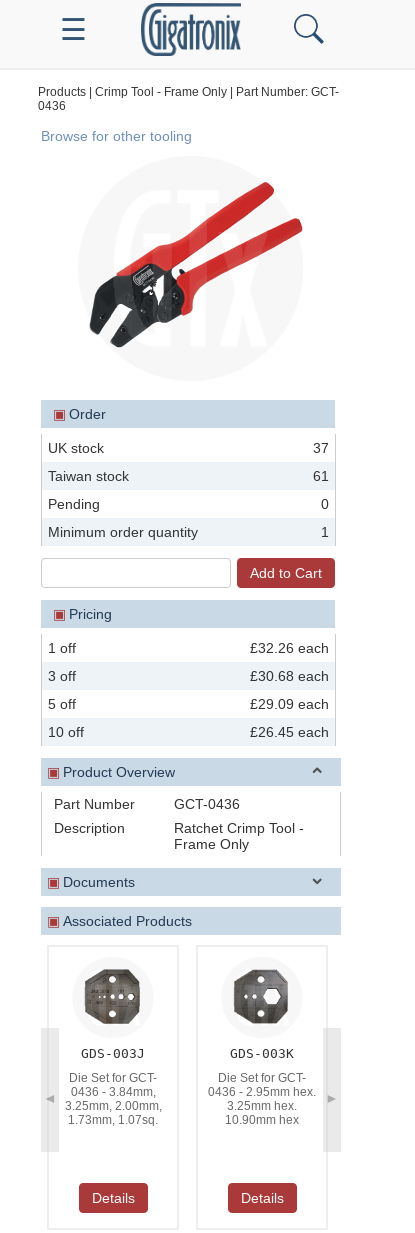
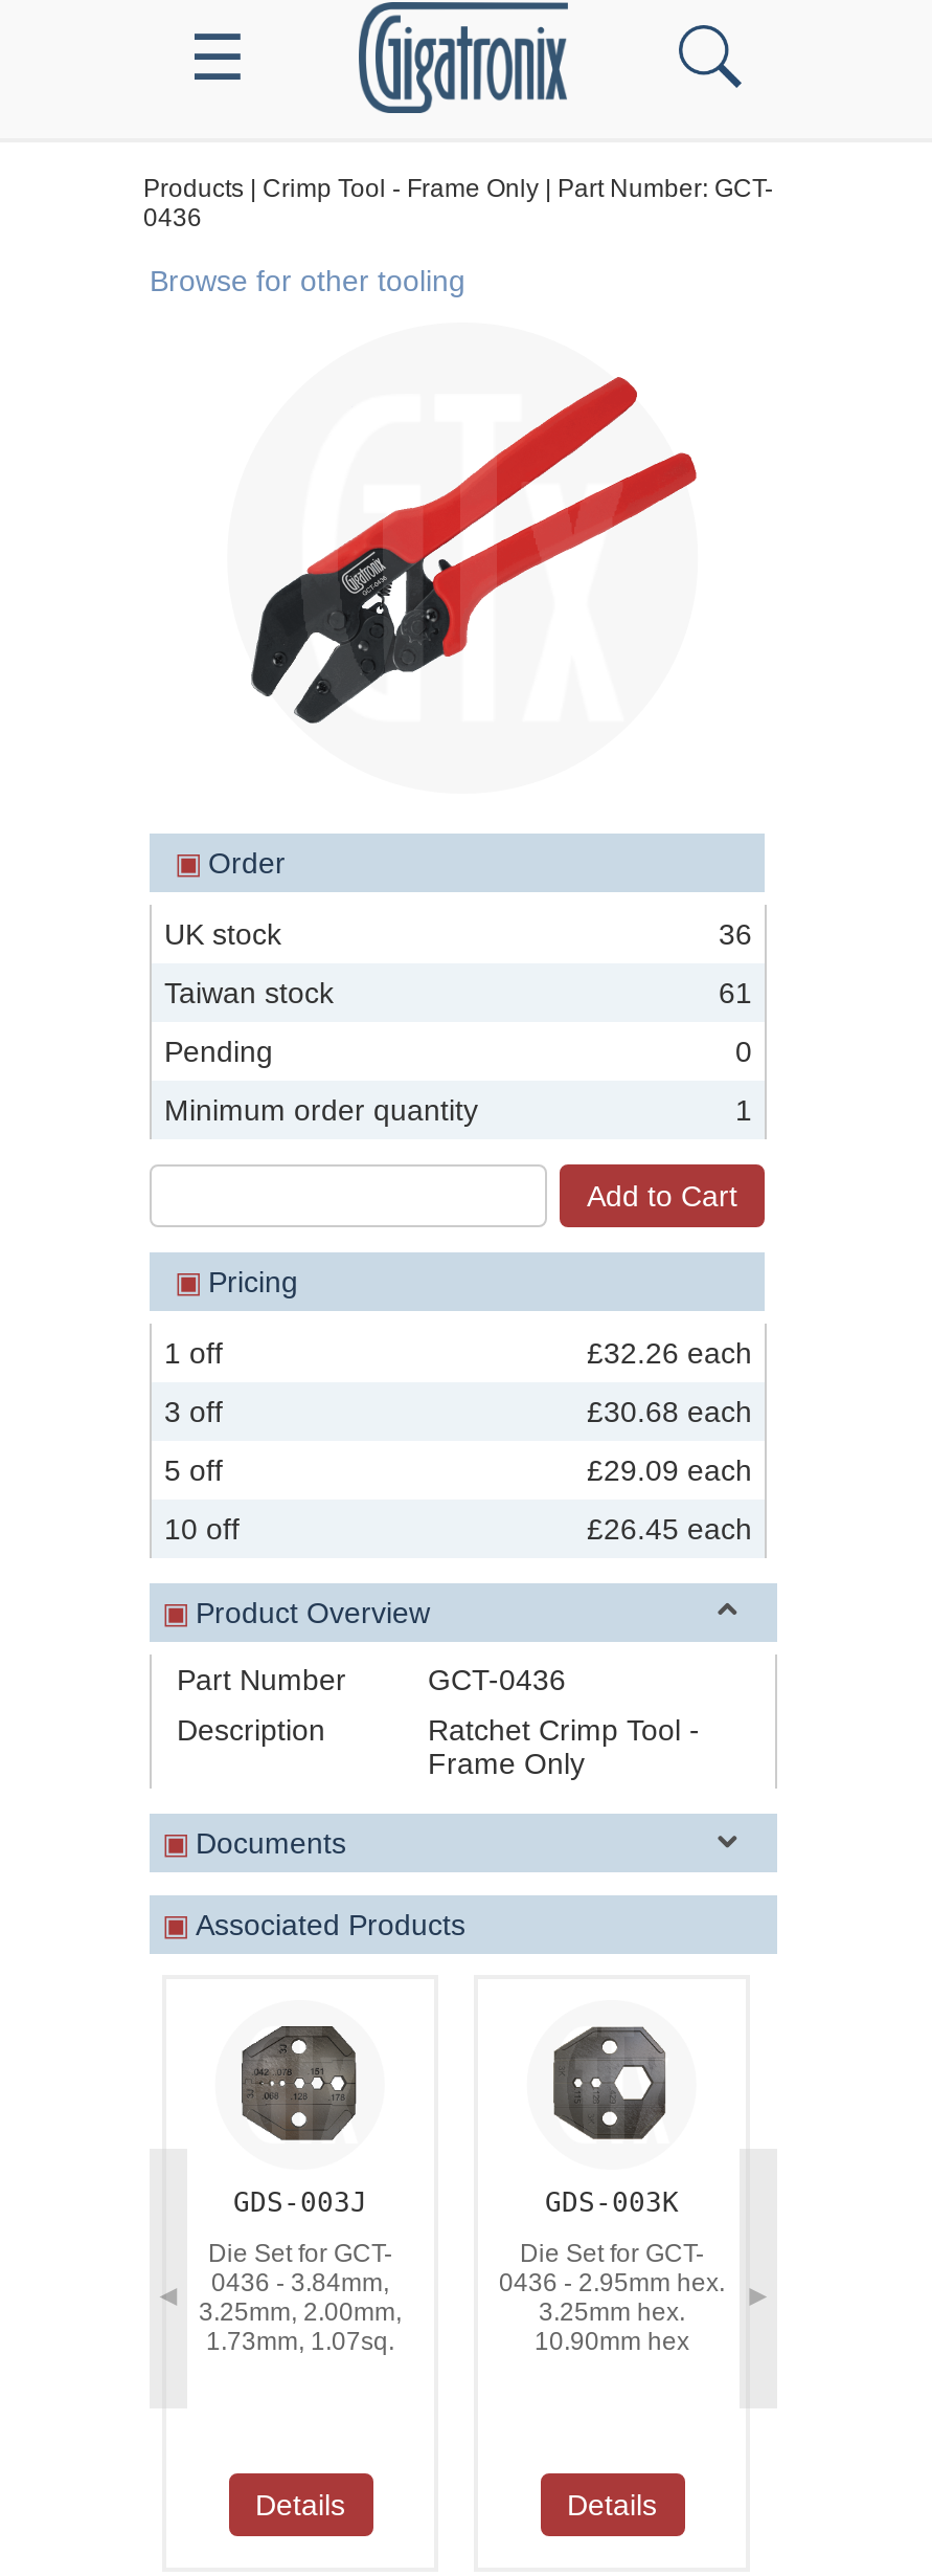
- 37
+ 36
